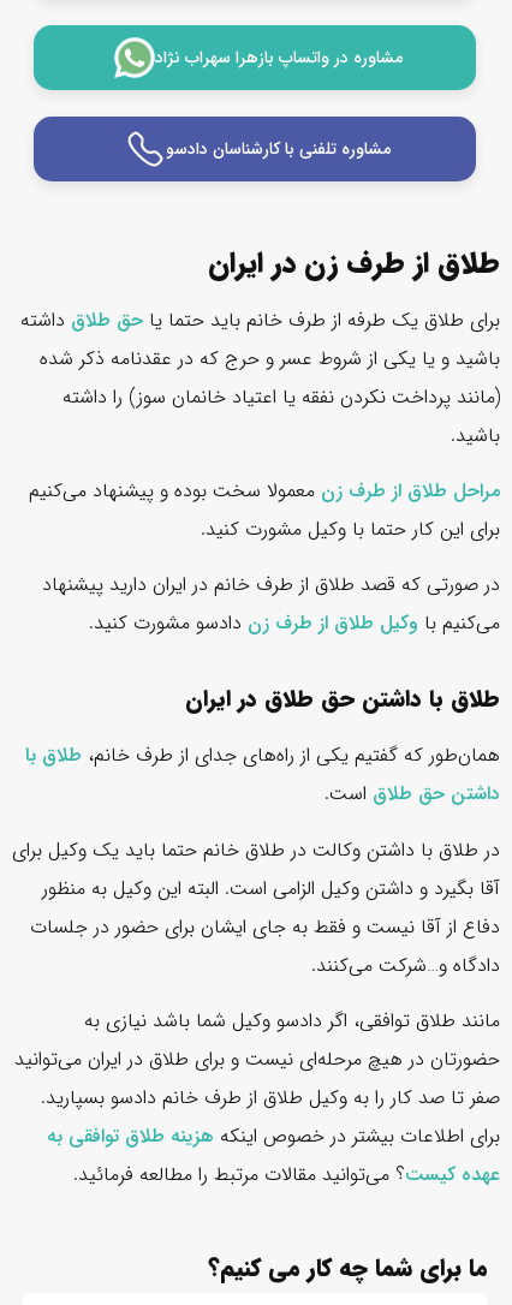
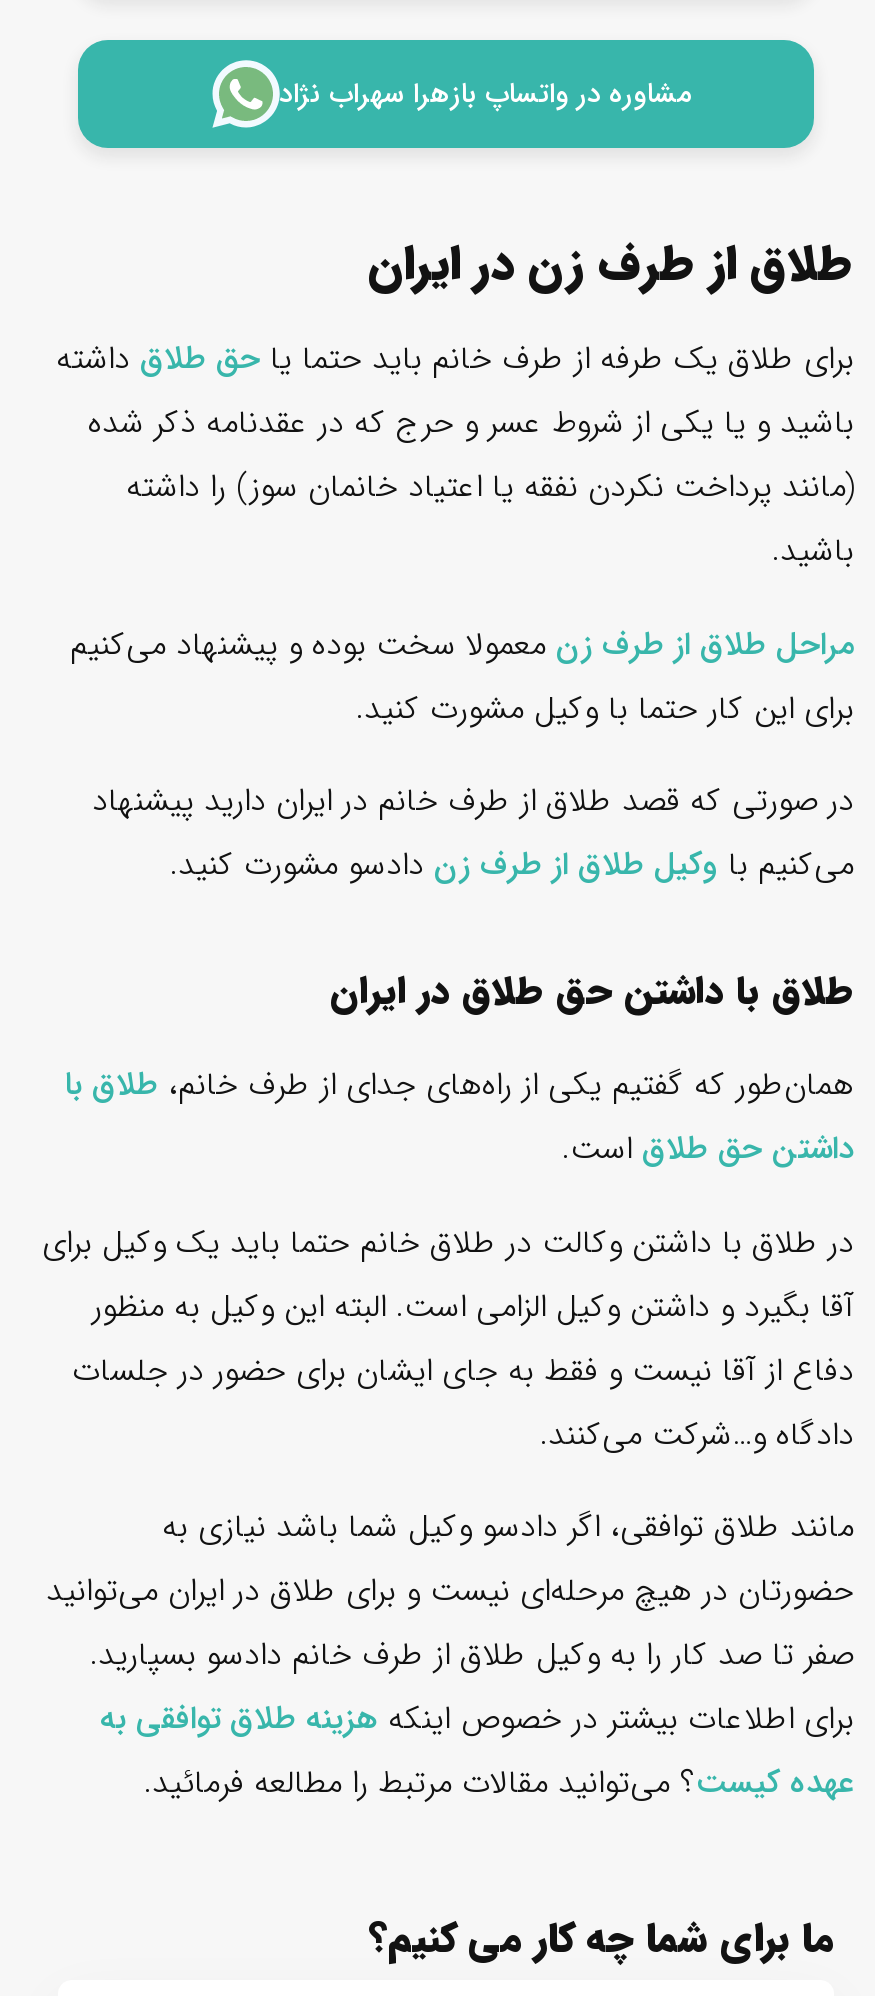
- مشاوره تلفنی با کارشناسان دادسو
